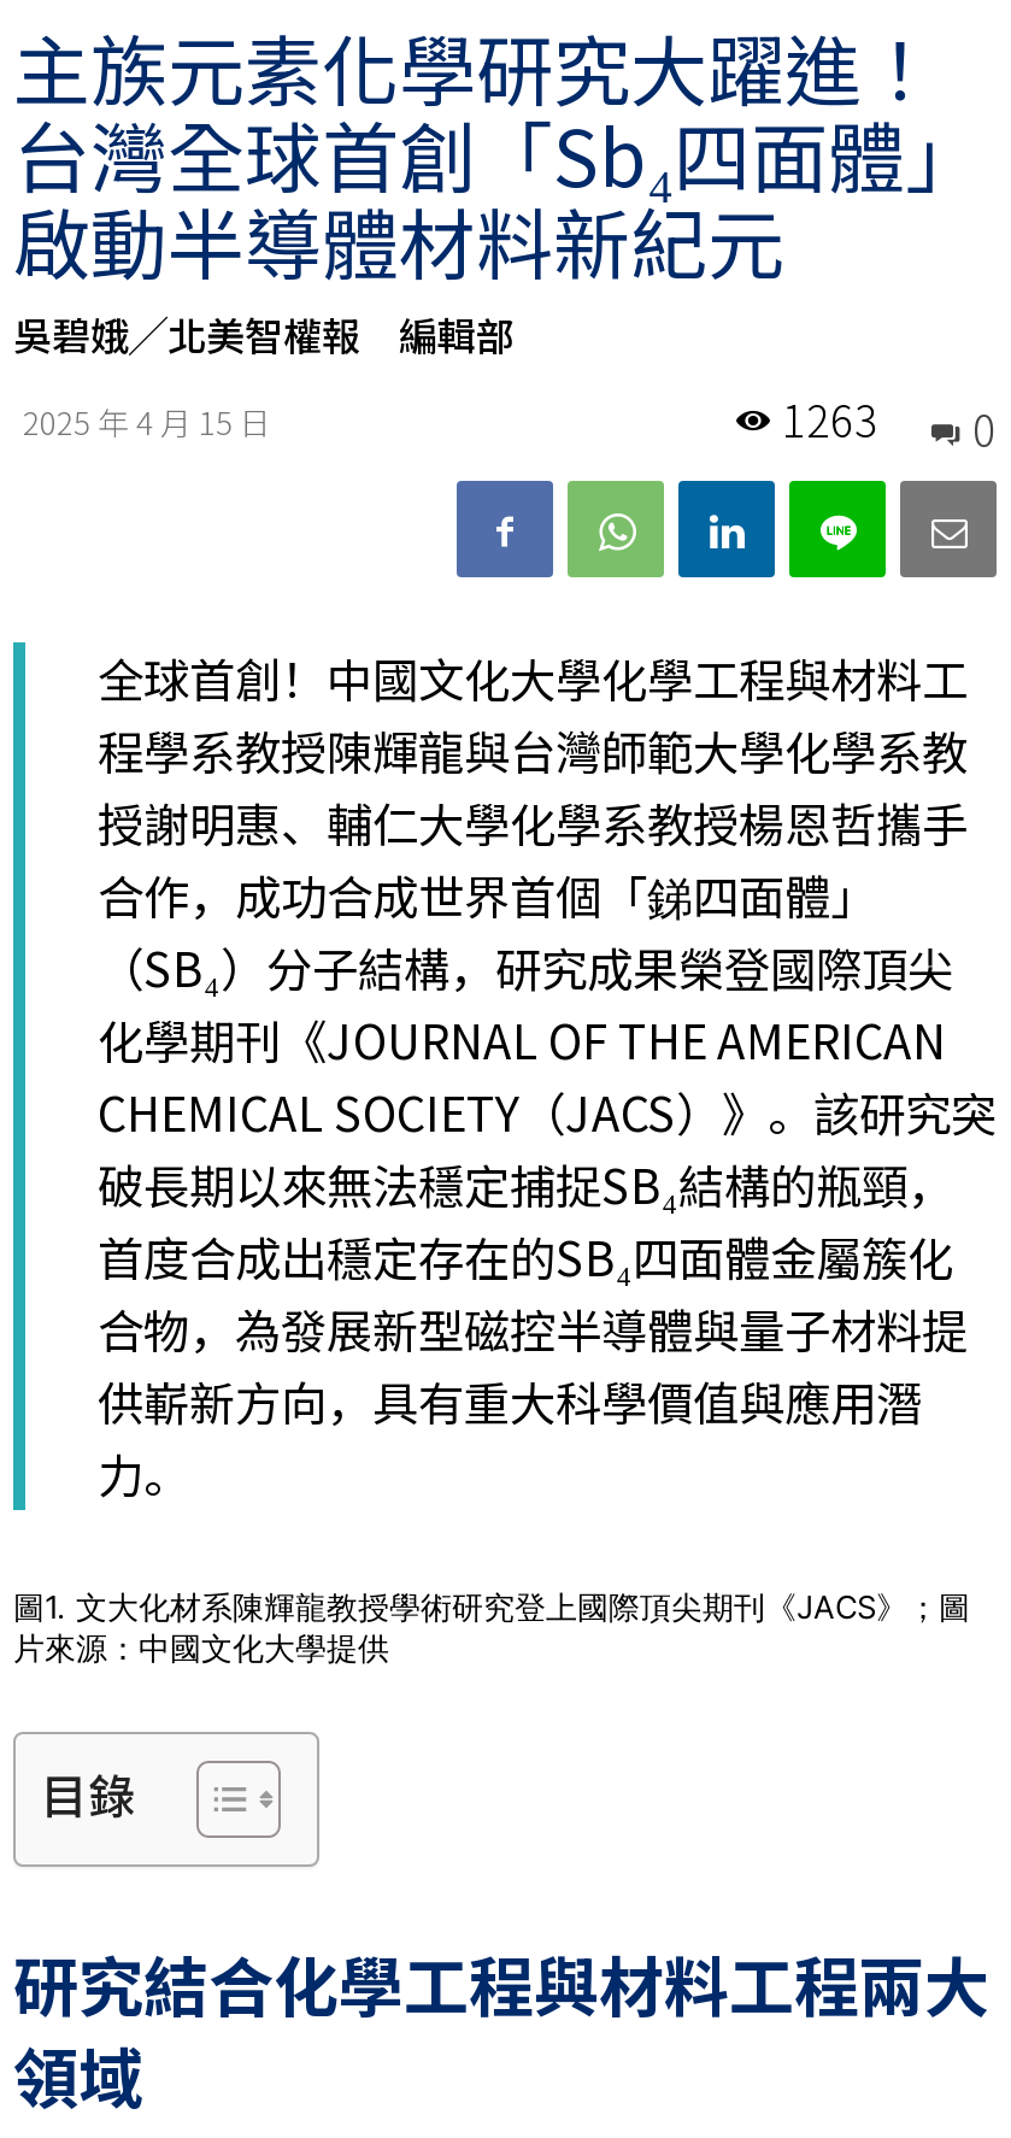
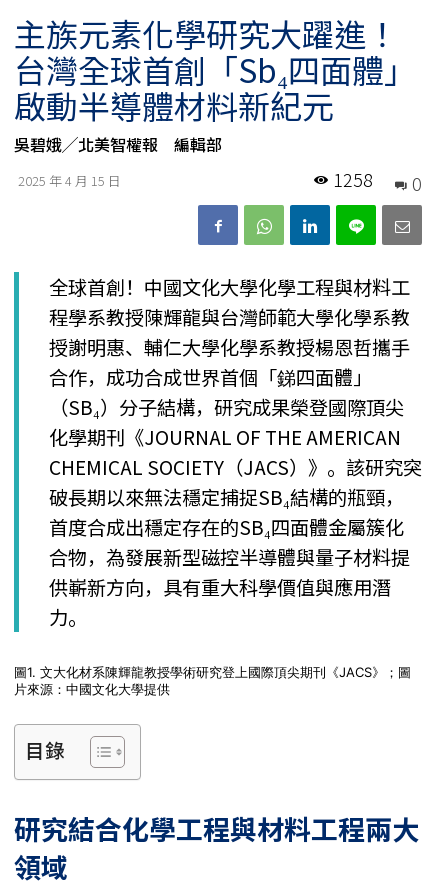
- 1263 0
+ 1258 0
